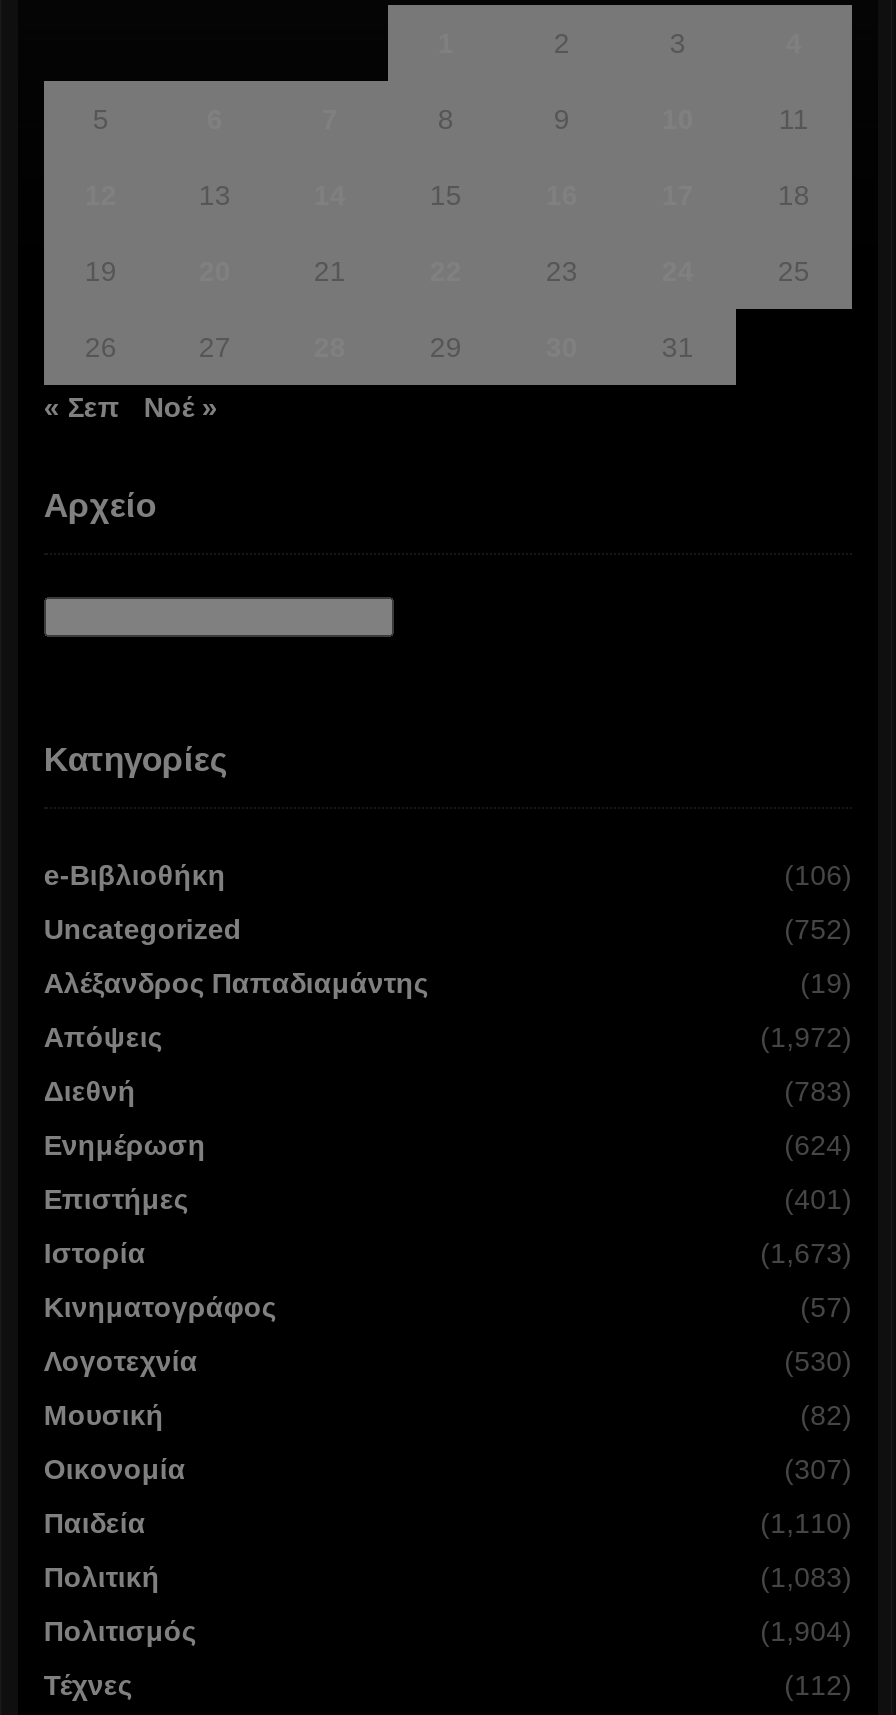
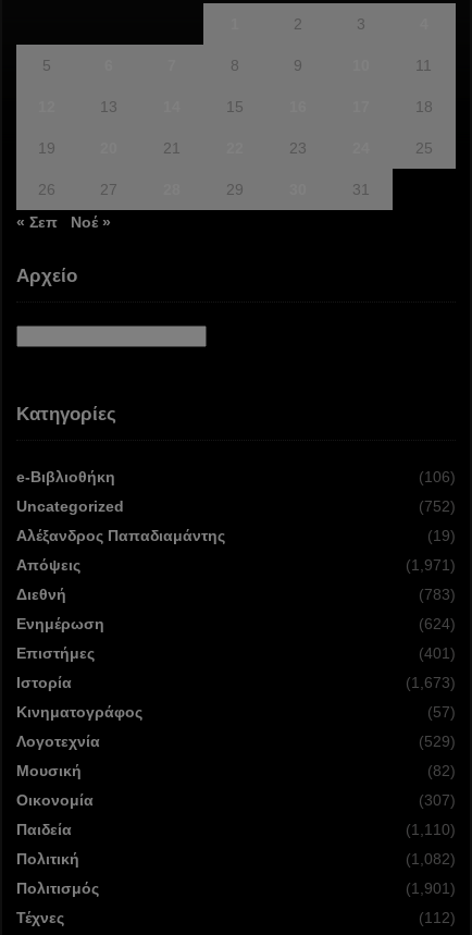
- (1,972)
+ (1,971)

- (530)
+ (529)

- (1,083)
+ (1,082)

- (1,904)
+ (1,901)
